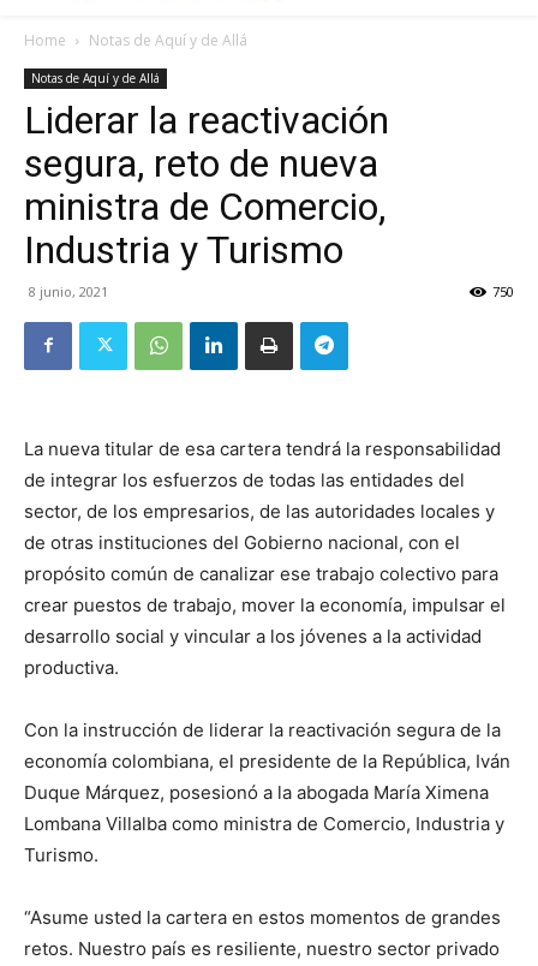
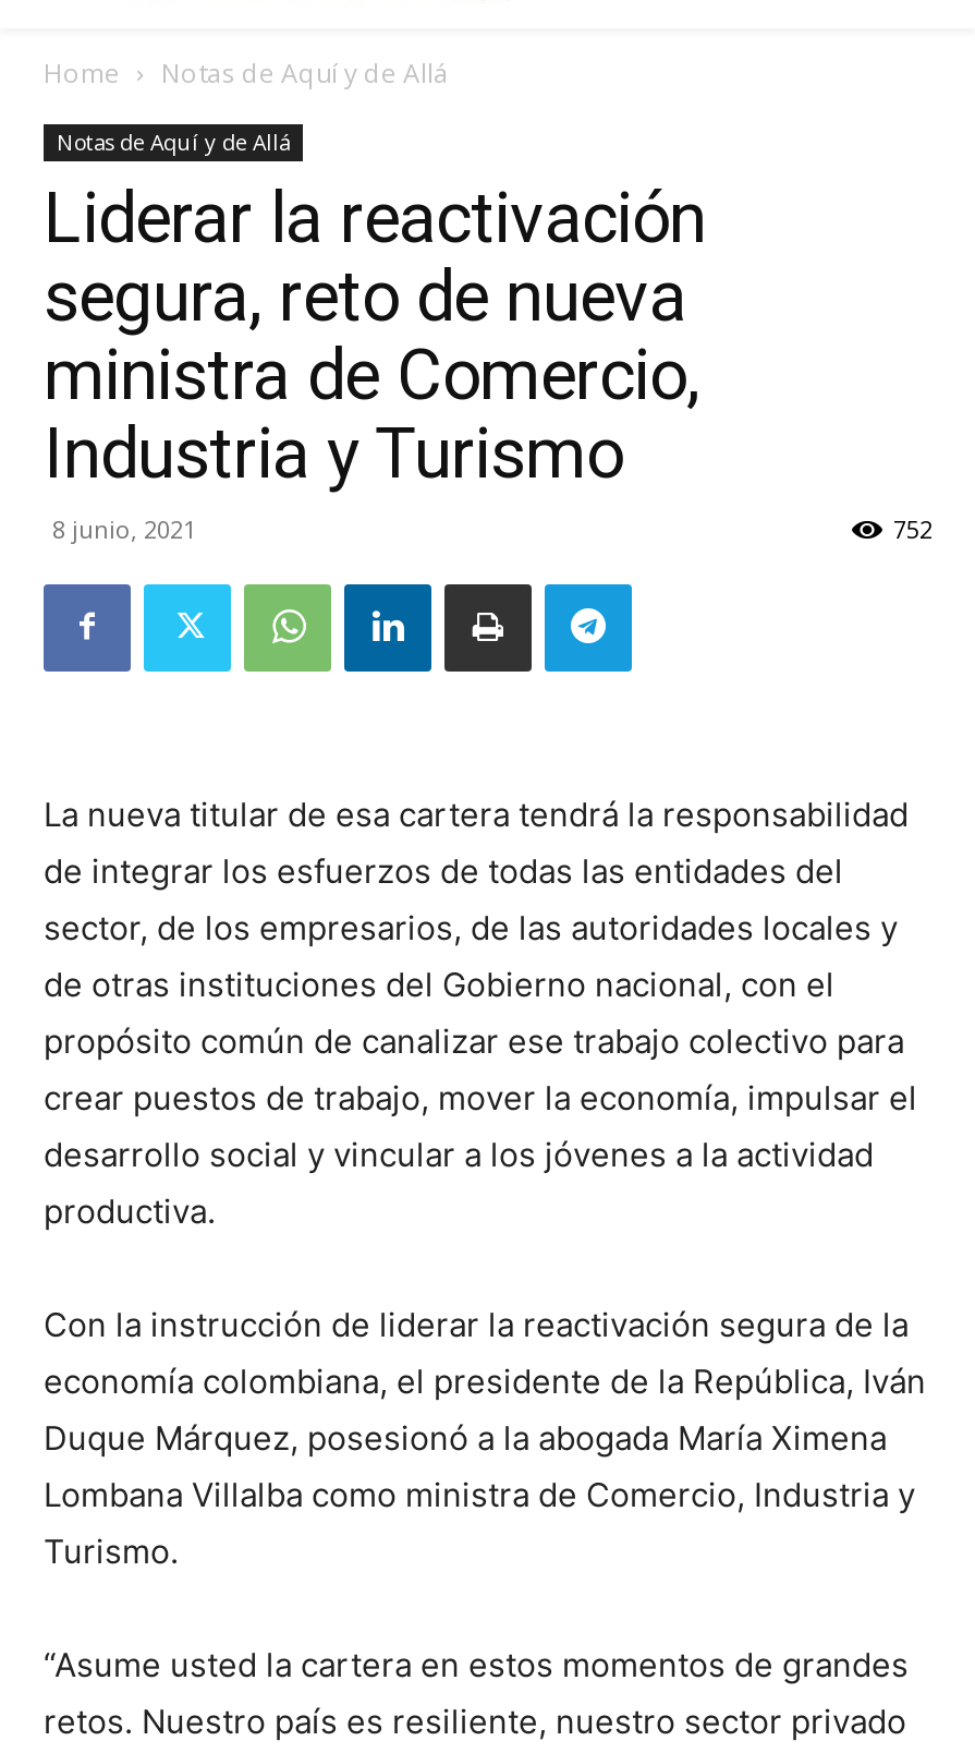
- 750
+ 752
